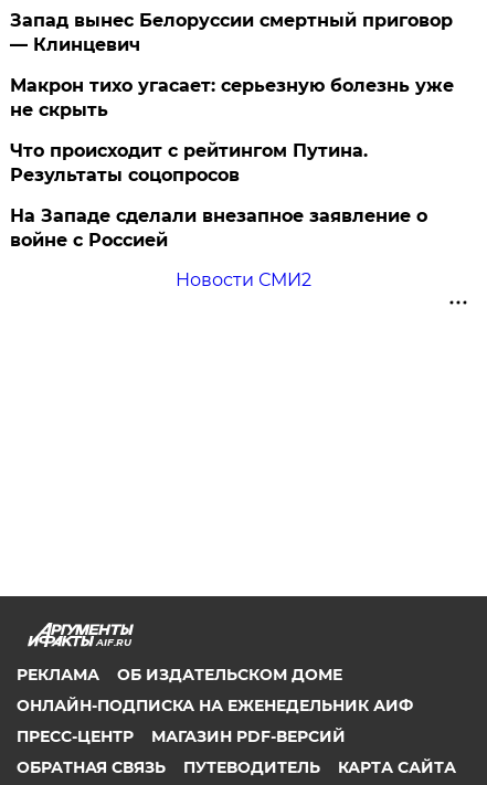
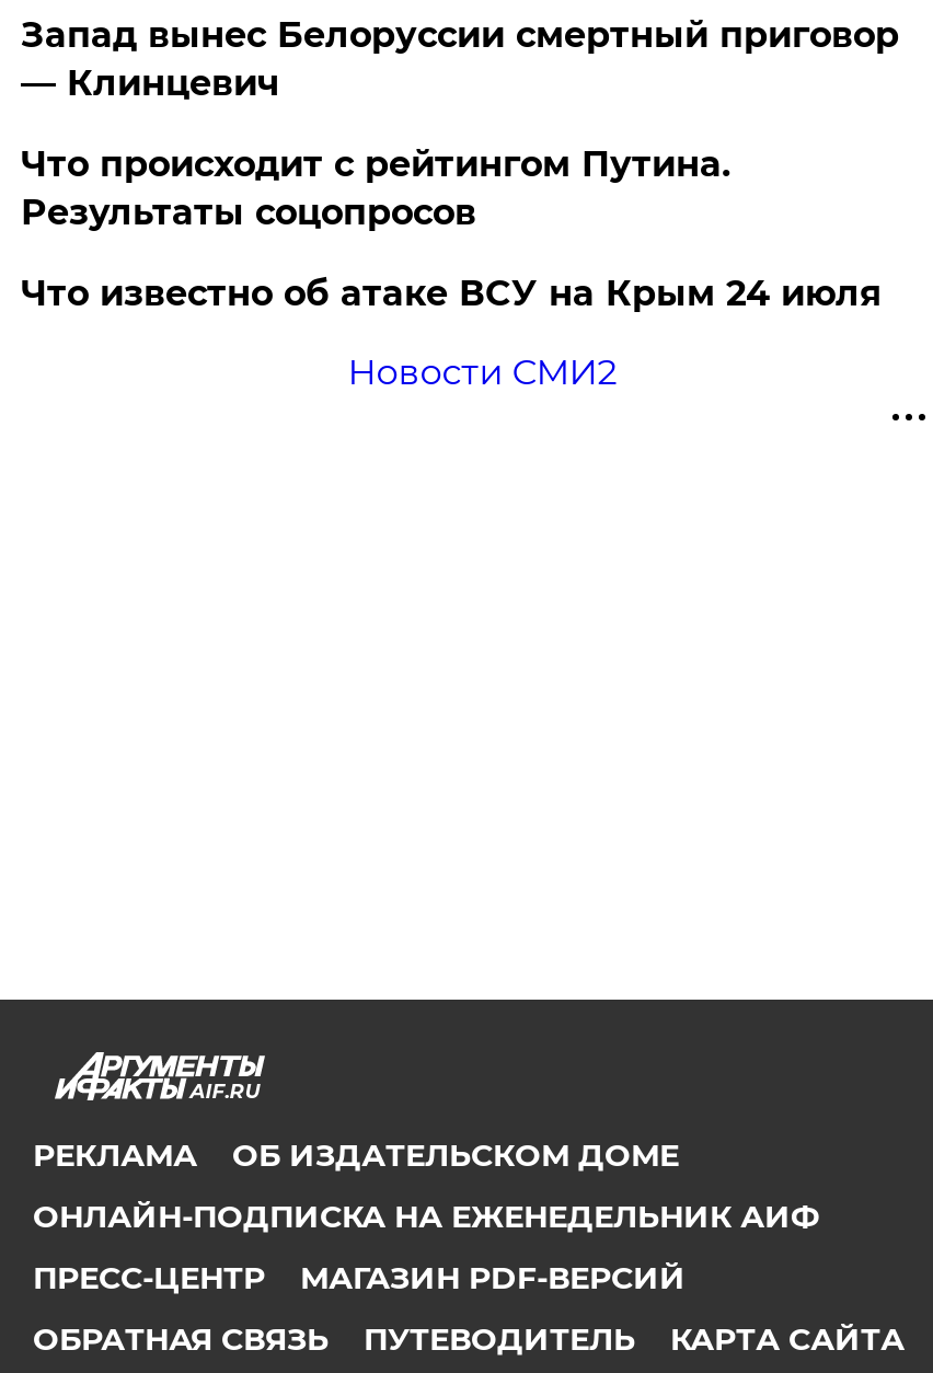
- Макрон тихо угасает: серьезную болезнь уже
- не скрыть

- На Западе сделали внезапное заявление о
- войне с Россией
+ Что известно об атаке ВСУ на Крым 24 июля
